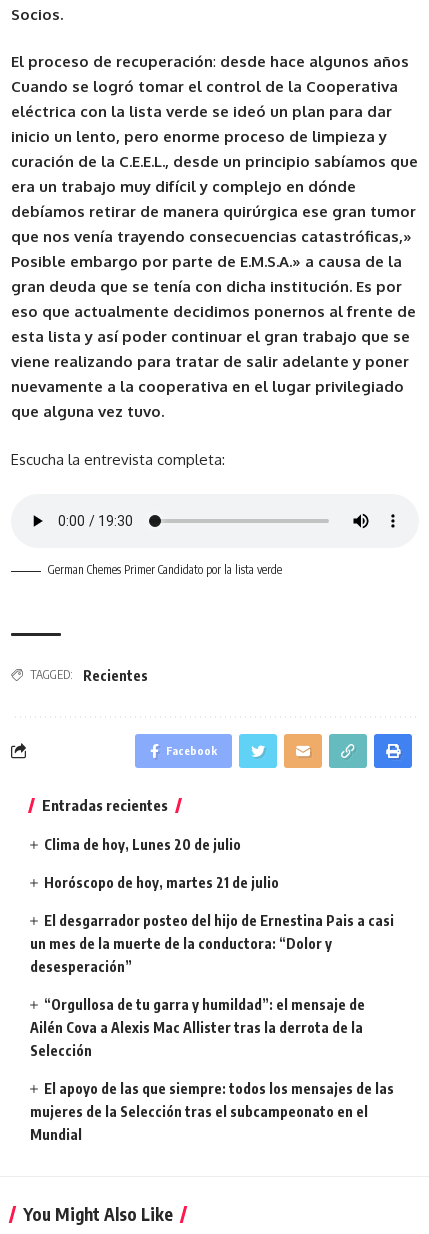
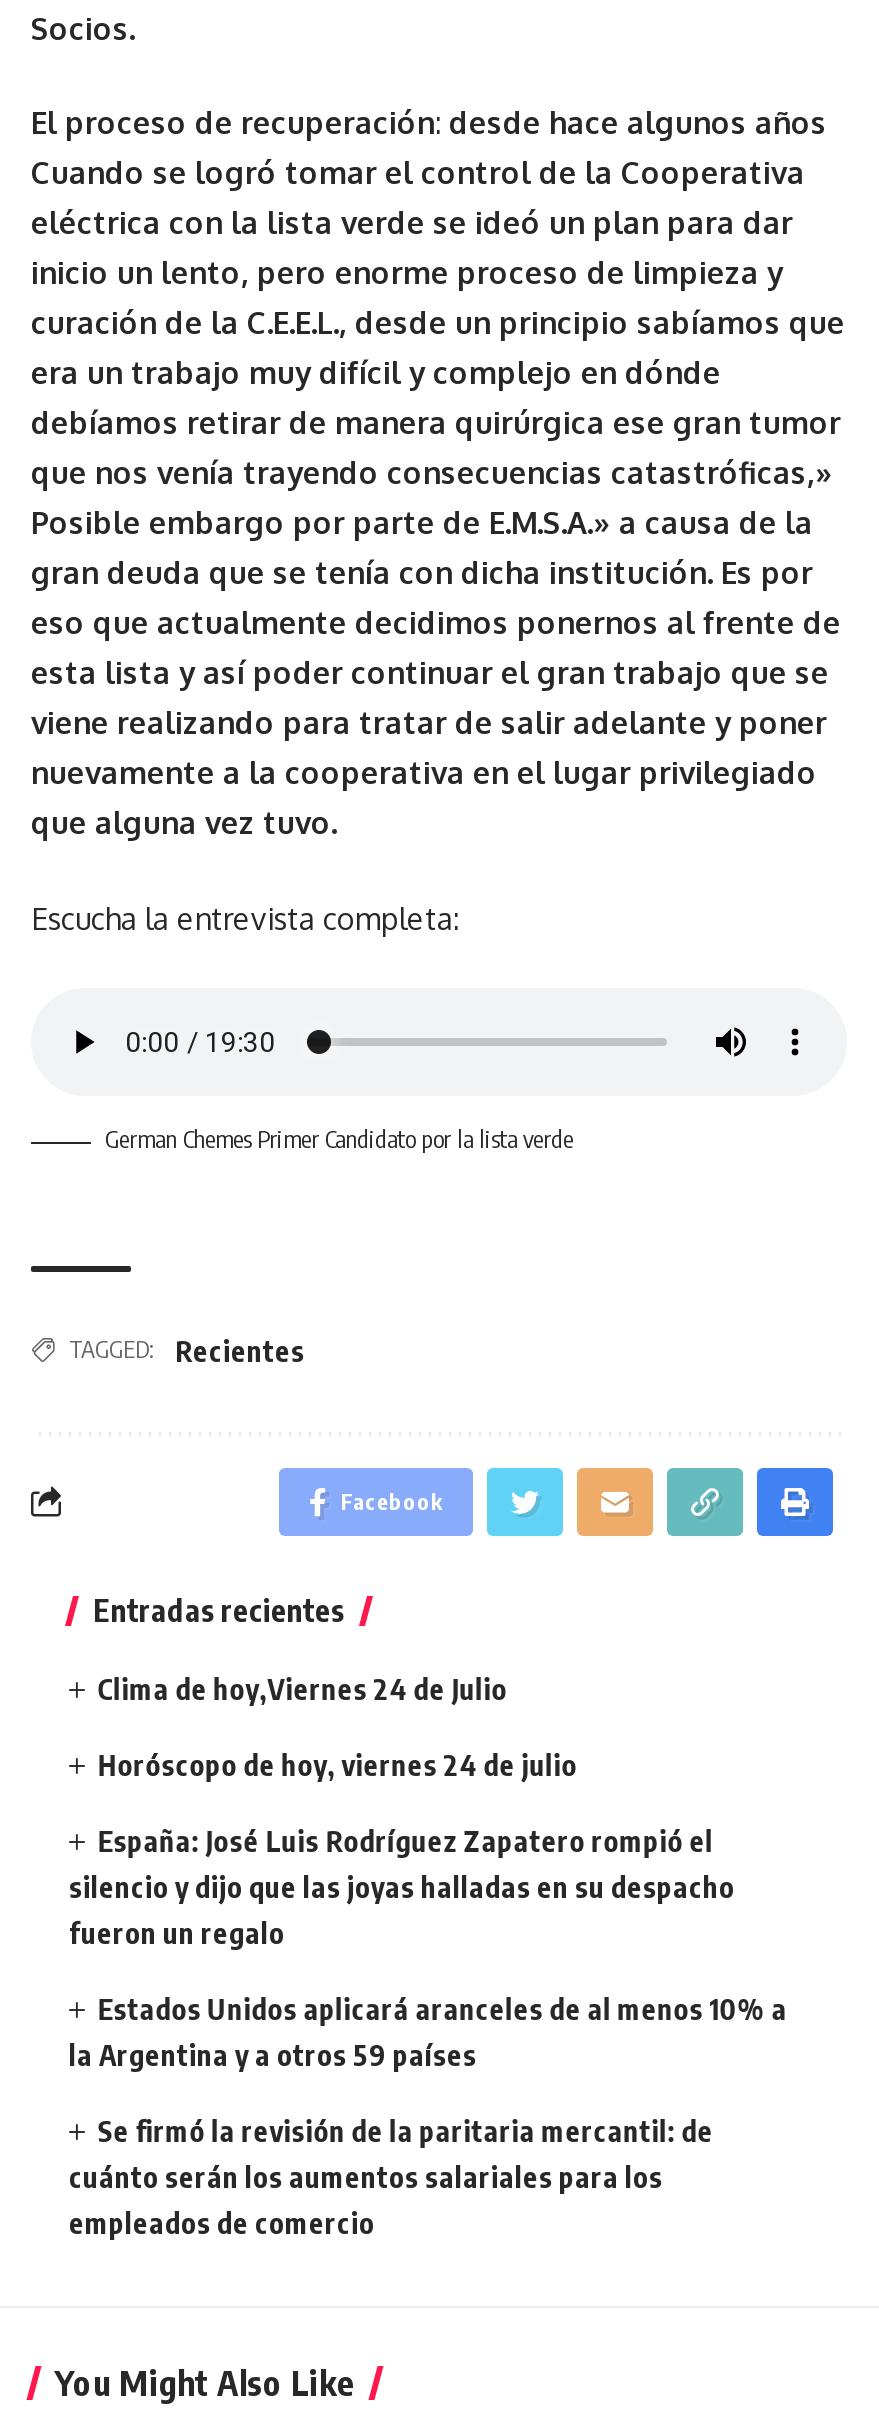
- Clima de hoy, Lunes 20 de julio
+ Clima de hoy,Viernes 24 de Julio

- Horóscopo de hoy, martes 21 de julio
+ Horóscopo de hoy, viernes 24 de julio

- El desgarrador posteo del hijo de Ernestina Pais a casi
- un mes de la muerte de la conductora: “Dolor y
- desesperación”
+ España: José Luis Rodríguez Zapatero rompió el
+ silencio y dijo que las joyas halladas en su despacho
+ fueron un regalo

- “Orgullosa de tu garra y humildad”: el mensaje de
- Ailén Cova a Alexis Mac Allister tras la derrota de la
- Selección
+ Estados Unidos aplicará aranceles de al menos 10% a
+ la Argentina y a otros 59 países

- El apoyo de las que siempre: todos los mensajes de las
- mujeres de la Selección tras el subcampeonato en el
- Mundial
+ Se firmó la revisión de la paritaria mercantil: de
+ cuánto serán los aumentos salariales para los
+ empleados de comercio
